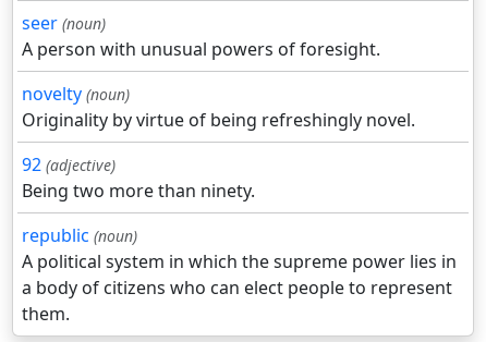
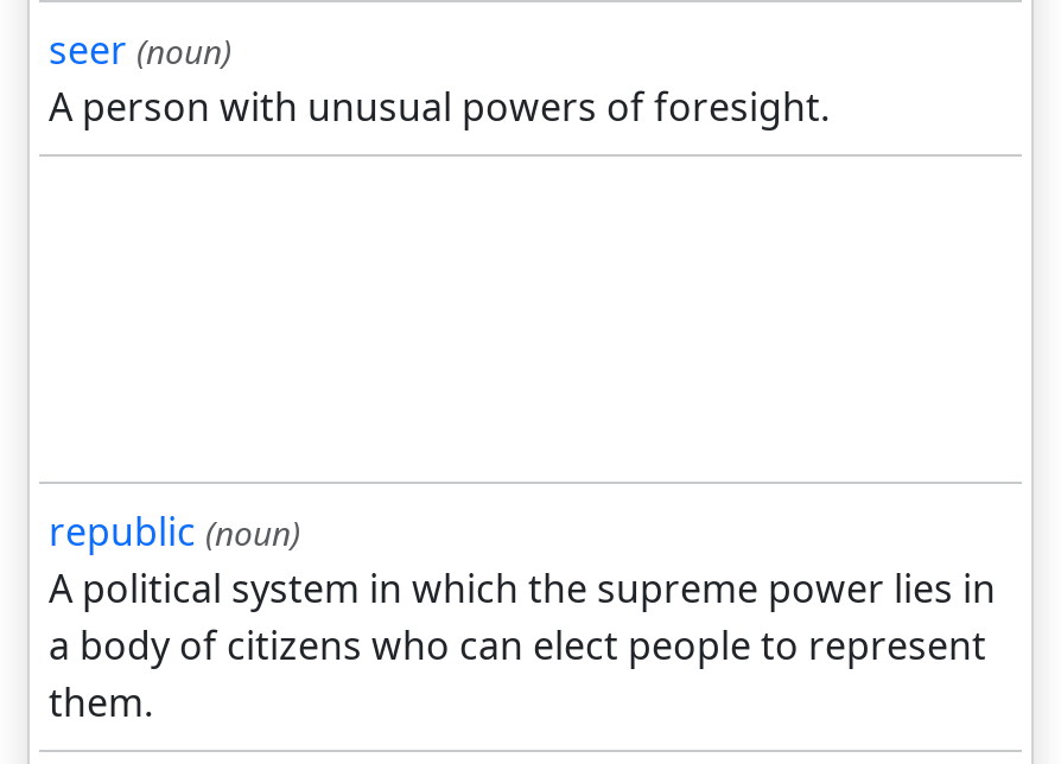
- novelty (noun)
- Originality by virtue of being refreshingly novel.
- 92 (adjective)
- Being two more than ninety.
